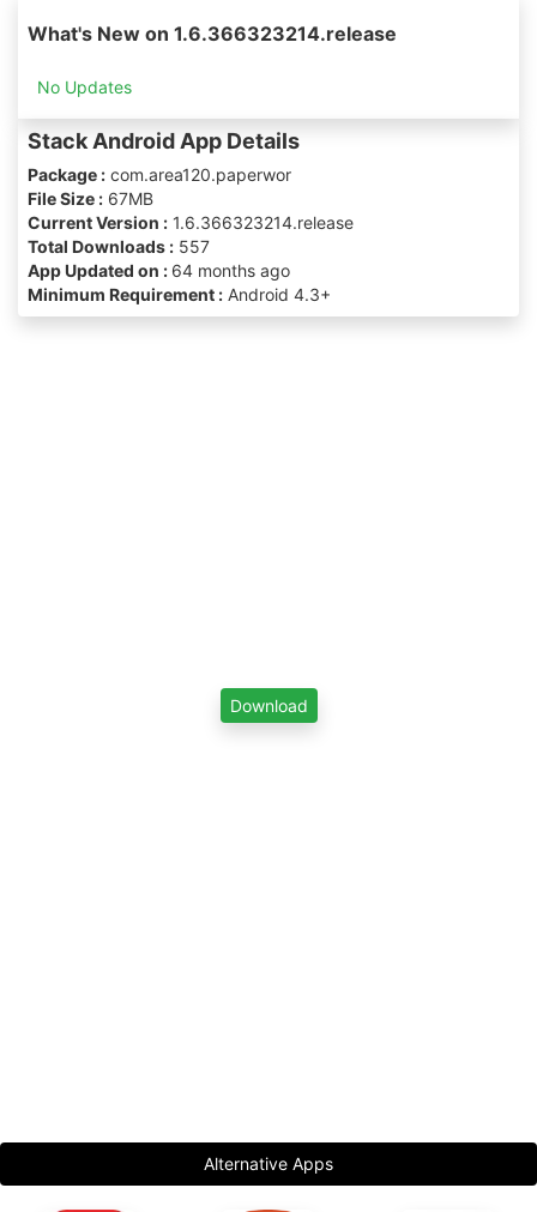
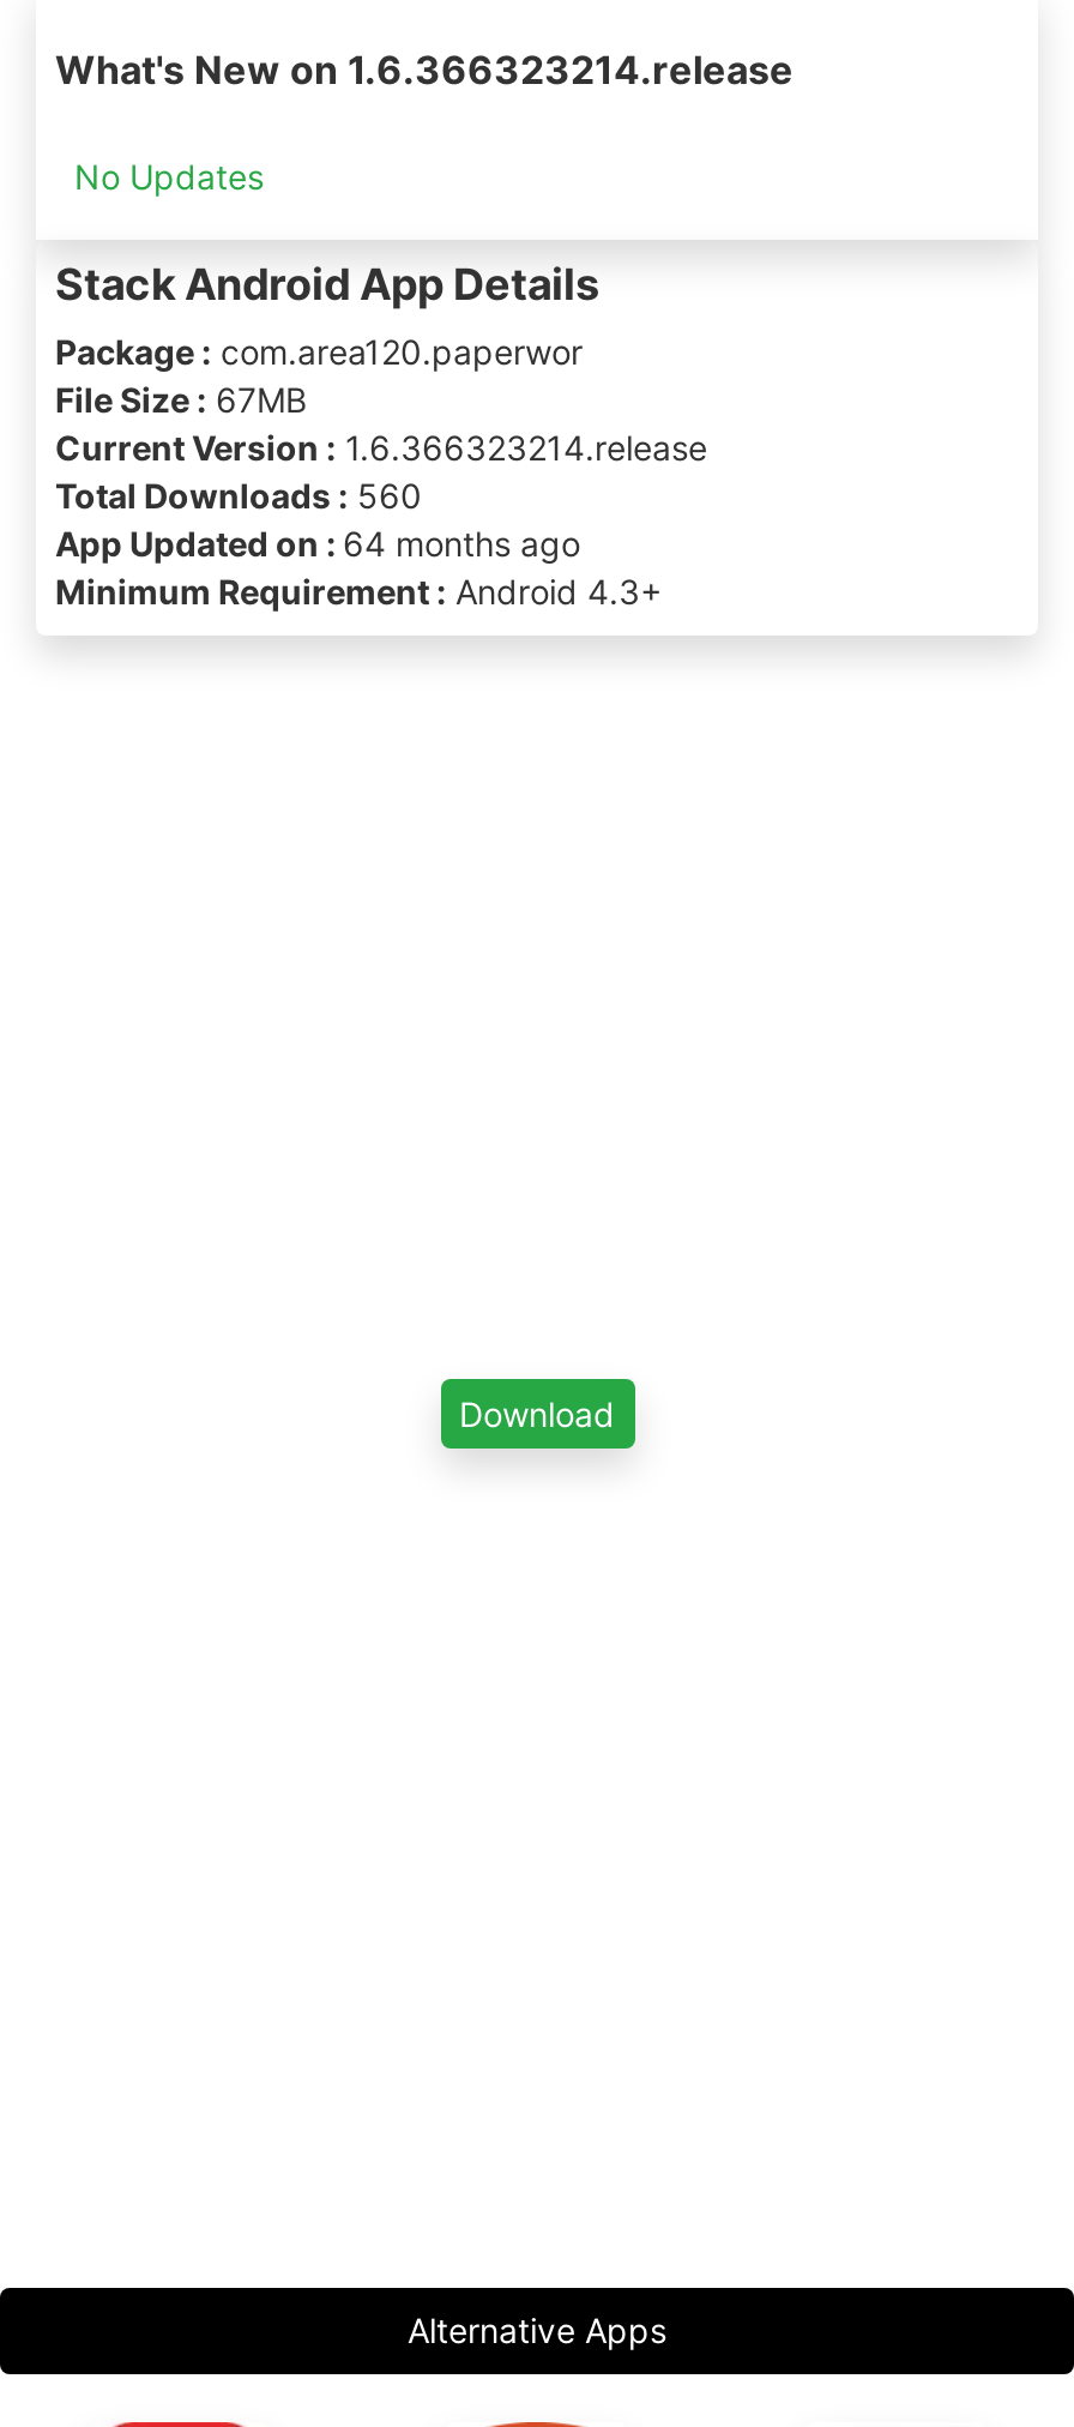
- Total Downloads : 557
+ Total Downloads : 560
